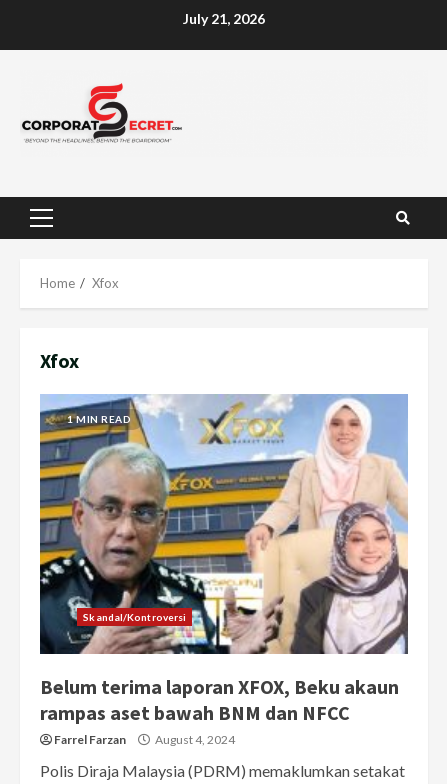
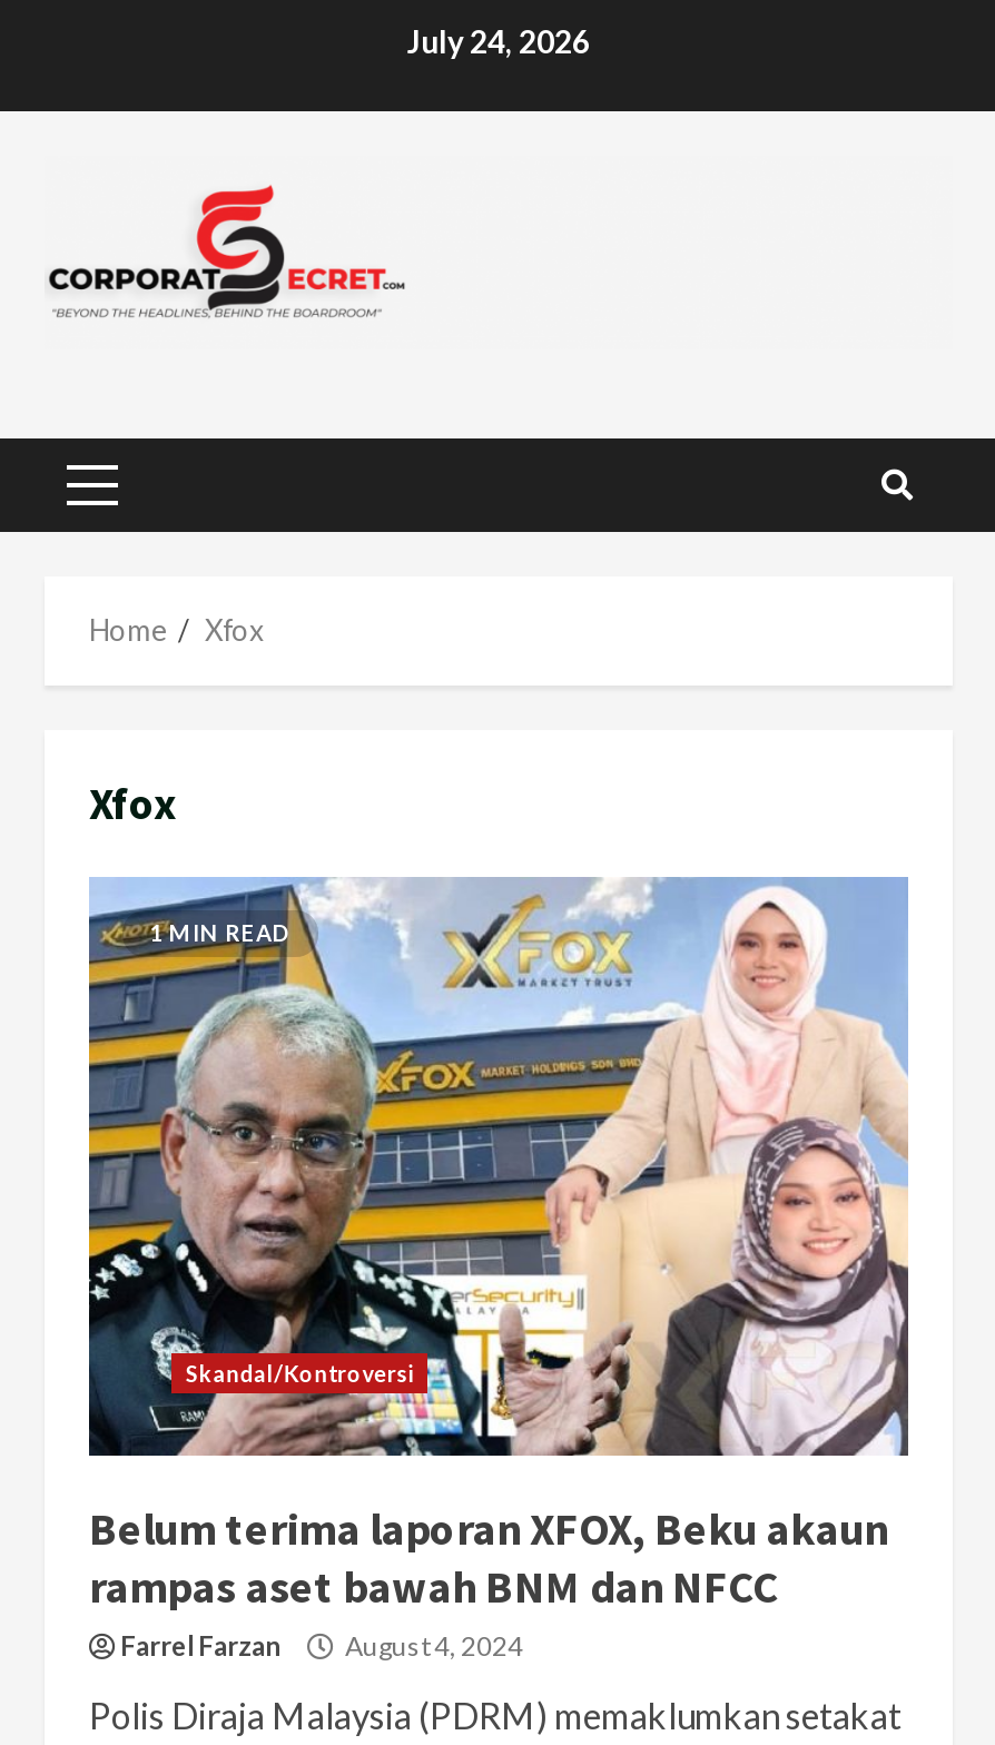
- July 21, 2026
+ July 24, 2026
